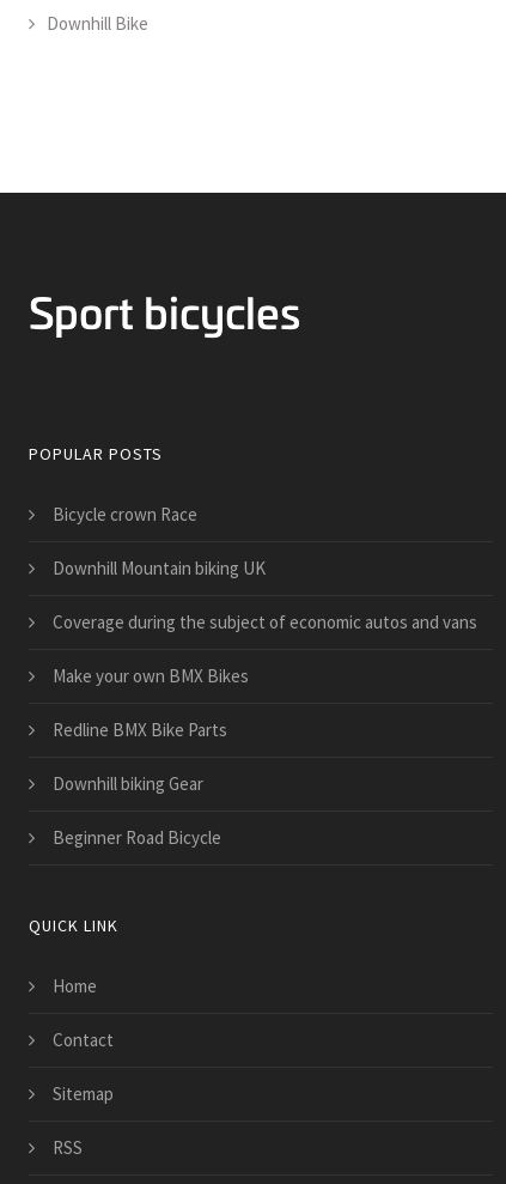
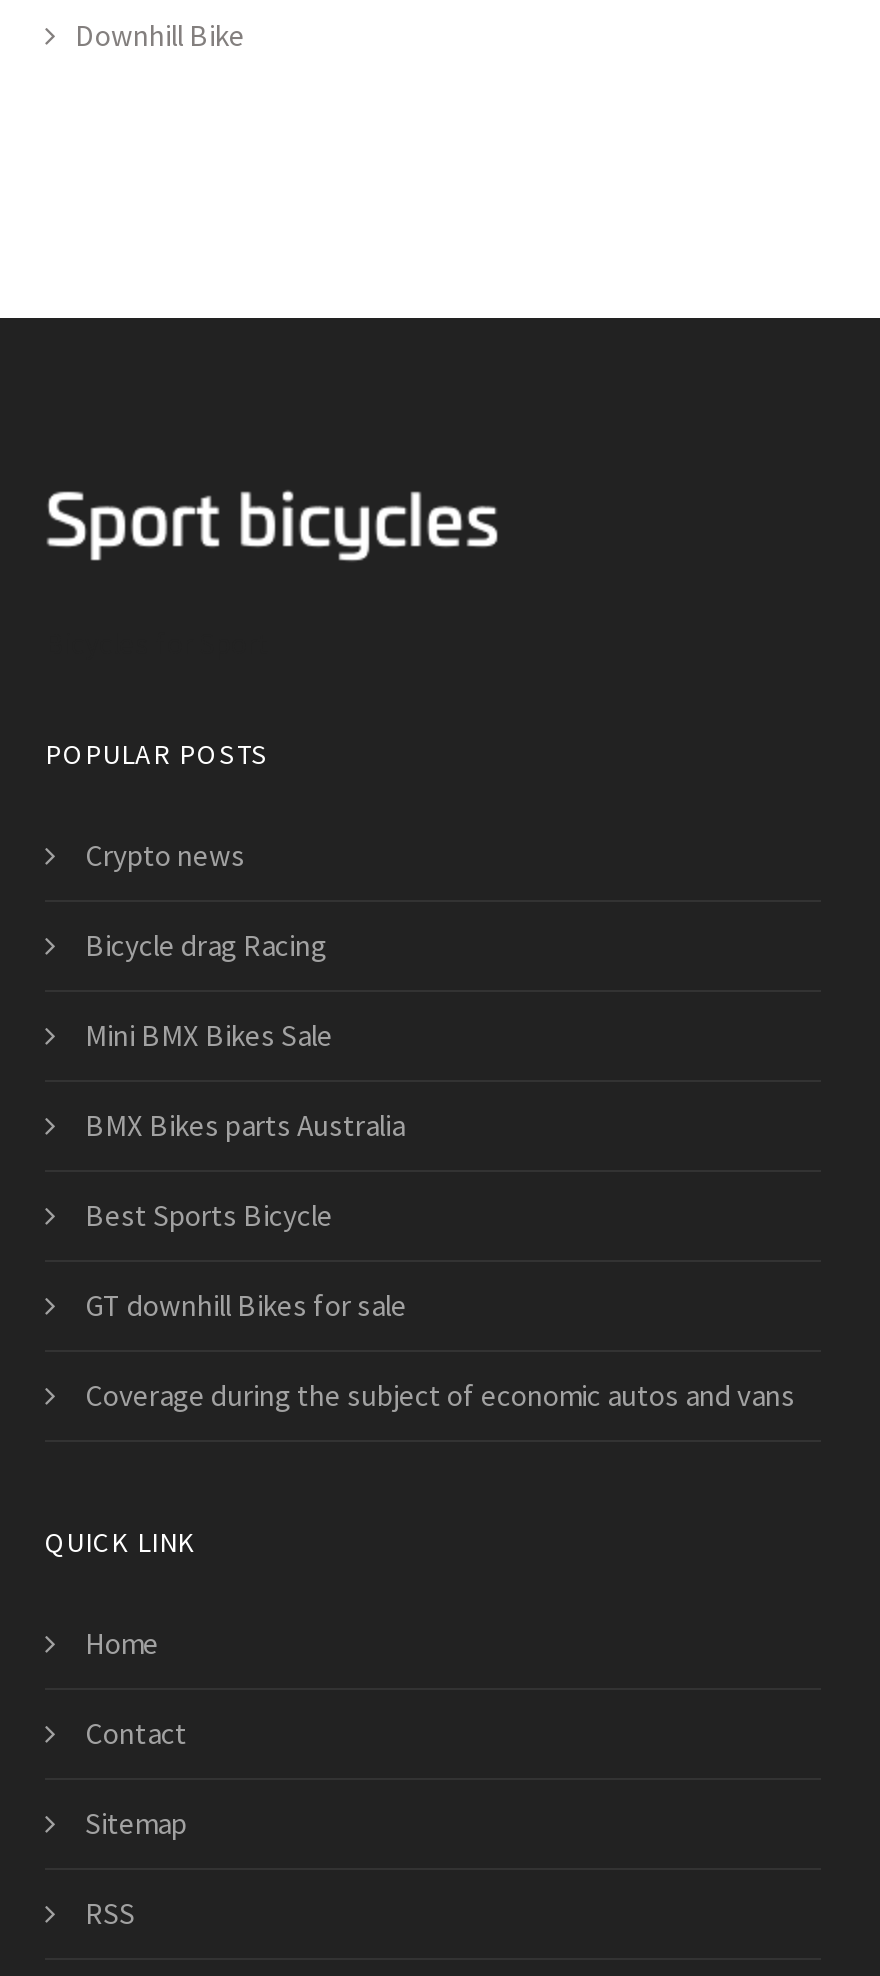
- Bicycle crown Race
- Downhill Mountain biking UK
+ Crypto news
+ Bicycle drag Racing
+ Mini BMX Bikes Sale
+ BMX Bikes parts Australia
+ Best Sports Bicycle
+ GT downhill Bikes for sale

moved down: Coverage during the subject of economic autos and vans

- Make your own BMX Bikes
- Redline BMX Bike Parts
- Downhill biking Gear
- Beginner Road Bicycle
